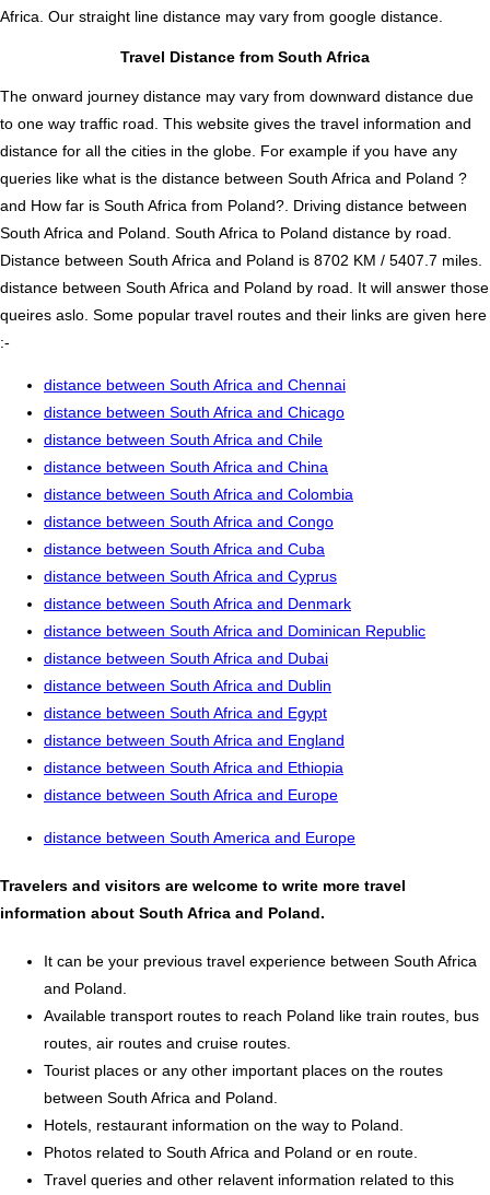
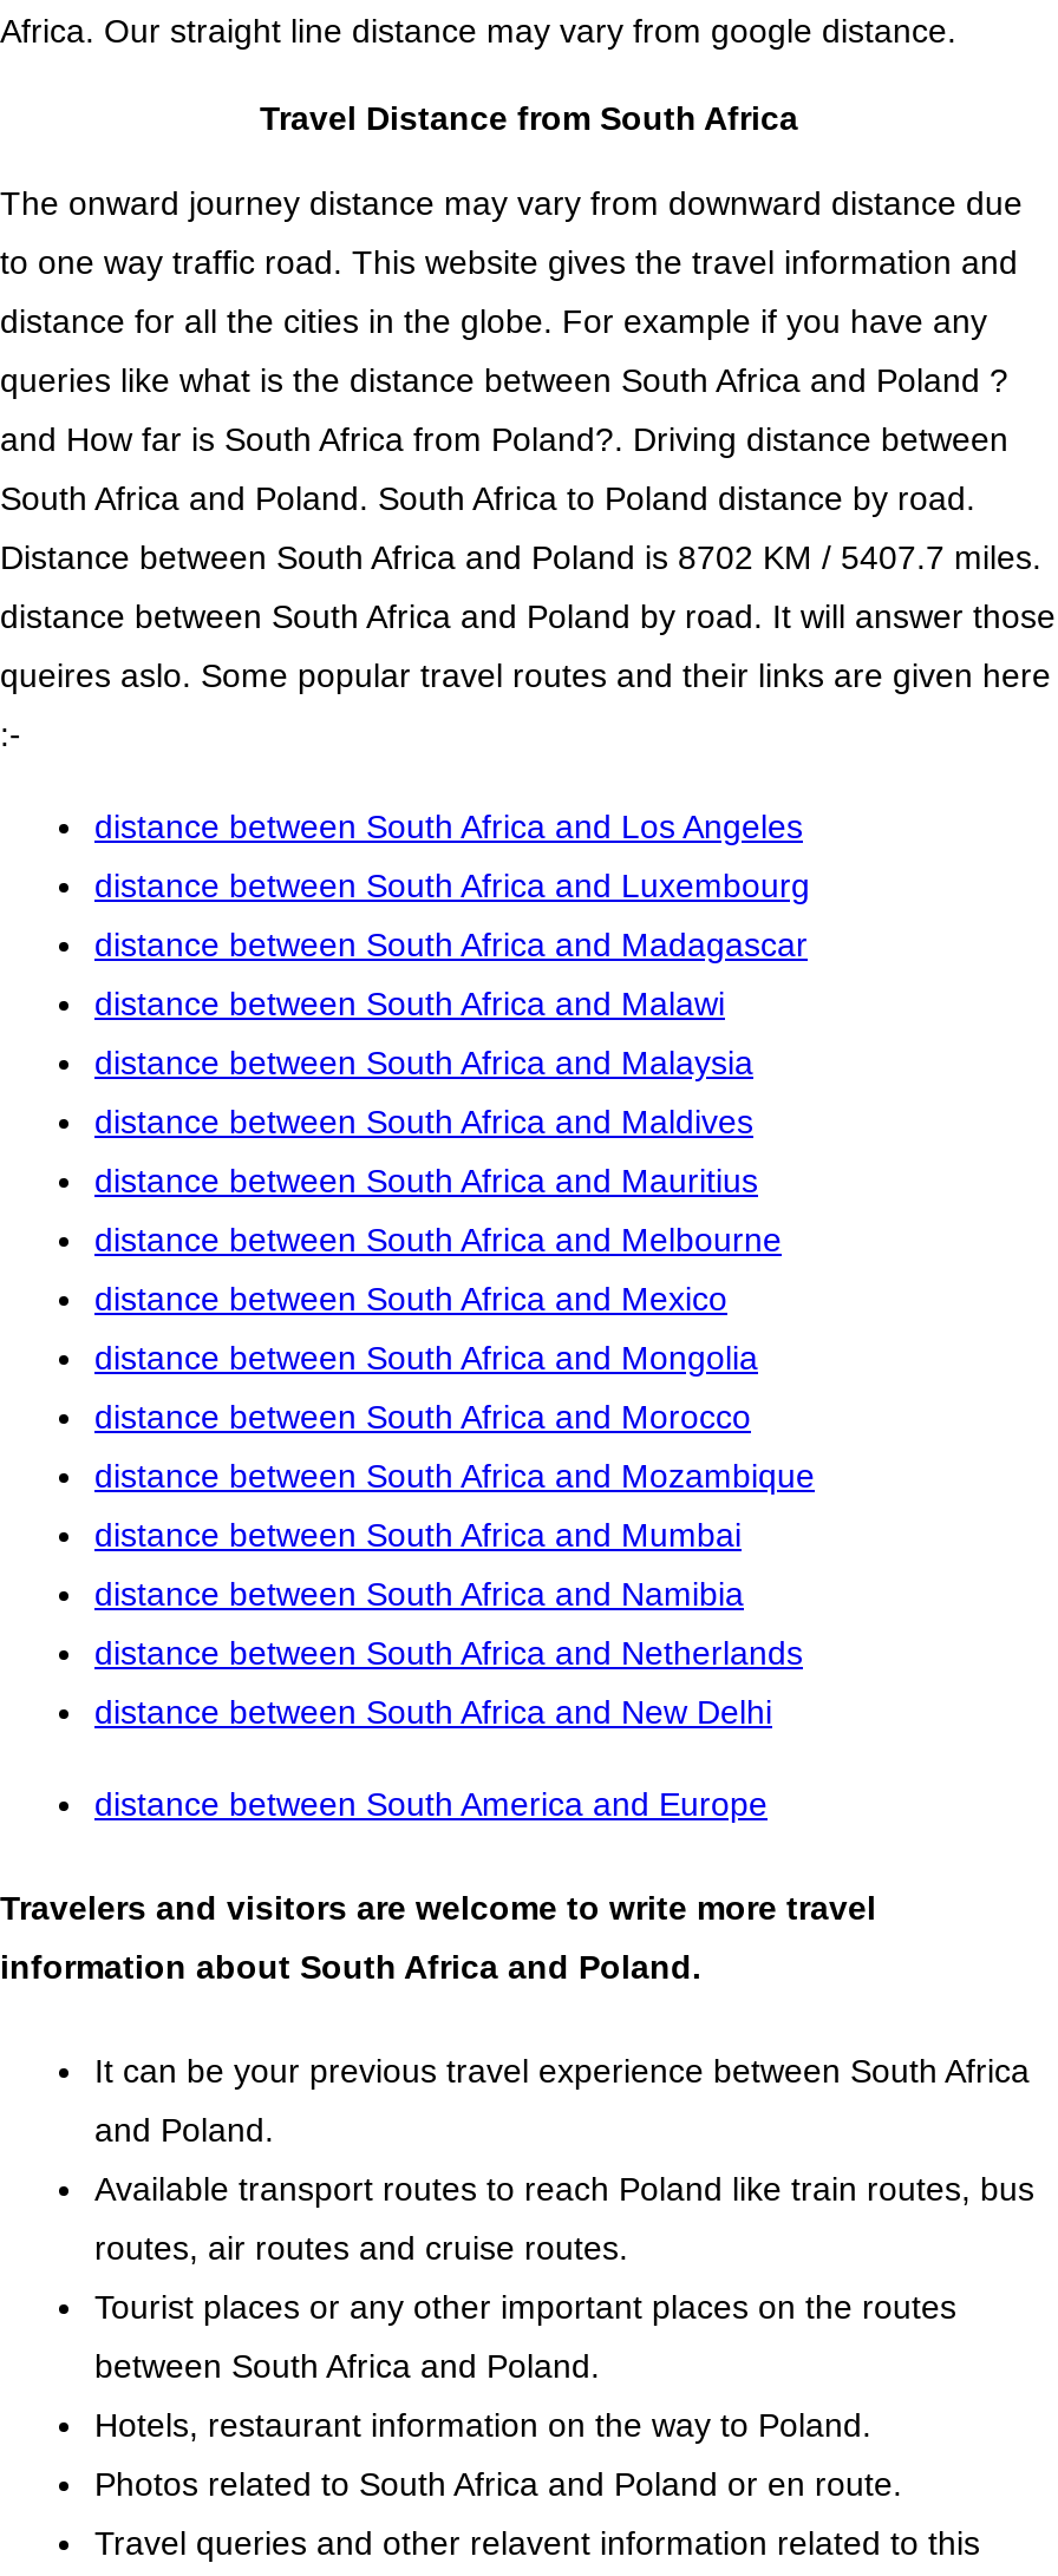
- distance between South Africa and Chennai
+ distance between South Africa and Los Angeles

- distance between South Africa and Chicago
+ distance between South Africa and Luxembourg

- distance between South Africa and Chile
+ distance between South Africa and Madagascar

- distance between South Africa and China
+ distance between South Africa and Malawi

- distance between South Africa and Colombia
+ distance between South Africa and Malaysia

- distance between South Africa and Congo
+ distance between South Africa and Maldives

- distance between South Africa and Cuba
+ distance between South Africa and Mauritius

- distance between South Africa and Cyprus
+ distance between South Africa and Melbourne

- distance between South Africa and Denmark
+ distance between South Africa and Mexico

- distance between South Africa and Dominican Republic
+ distance between South Africa and Mongolia

- distance between South Africa and Dubai
+ distance between South Africa and Morocco

- distance between South Africa and Dublin
+ distance between South Africa and Mozambique

- distance between South Africa and Egypt
+ distance between South Africa and Mumbai

- distance between South Africa and England
+ distance between South Africa and Namibia

- distance between South Africa and Ethiopia
+ distance between South Africa and Netherlands

- distance between South Africa and Europe
+ distance between South Africa and New Delhi
